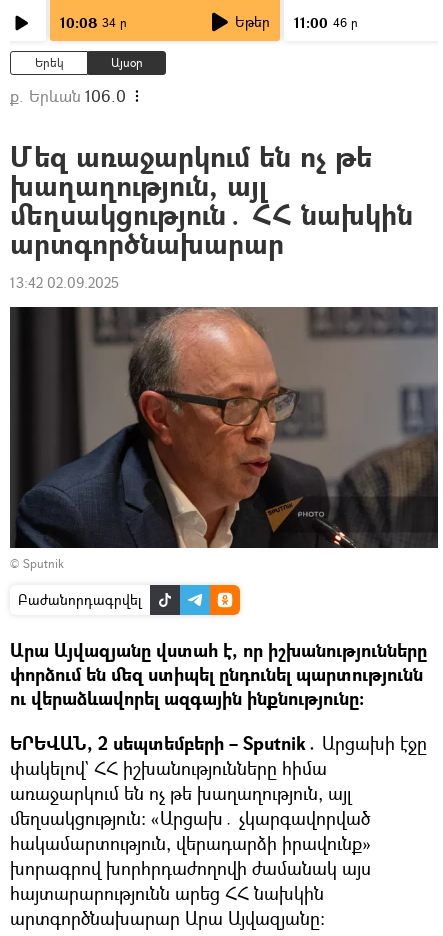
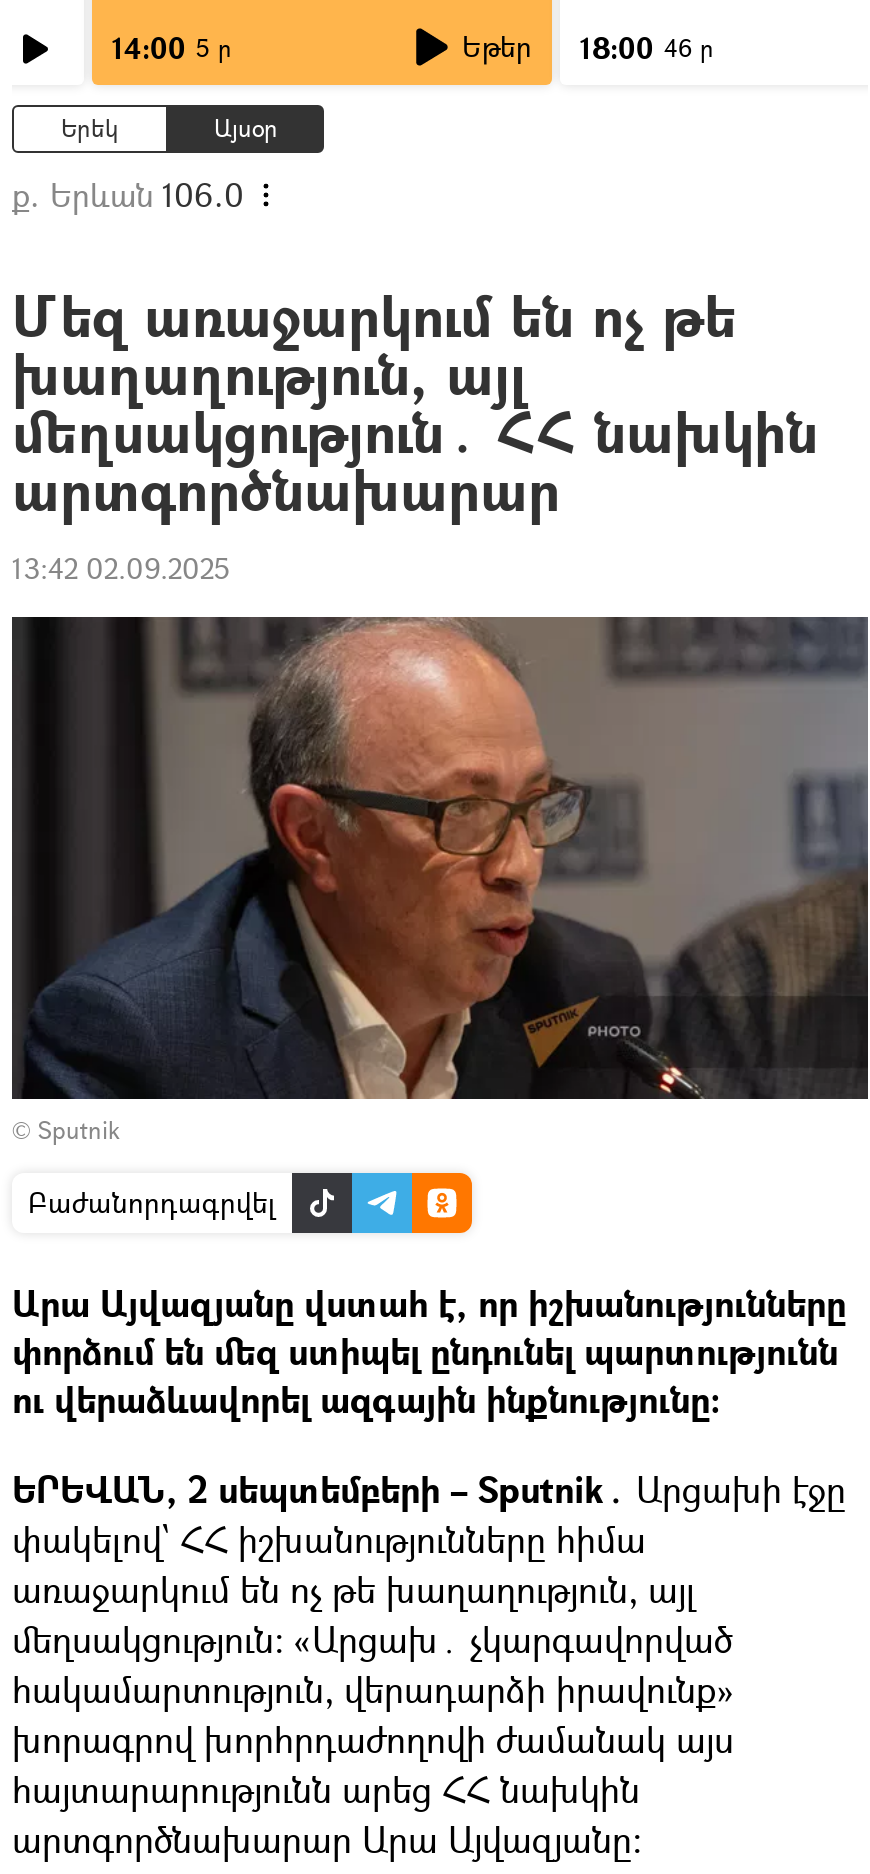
- 10:08 34 ր
+ 14:00 5 ր

- Եթեր 11:00 46 ր
+ Եթեր 18:00 46 ր
